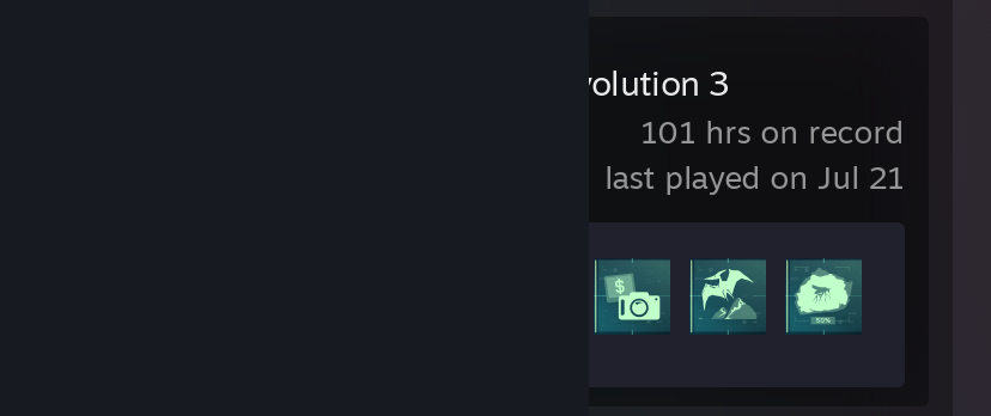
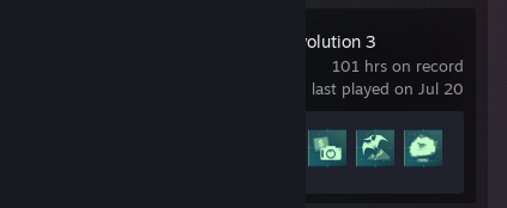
- last played on Jul 21
+ last played on Jul 20
